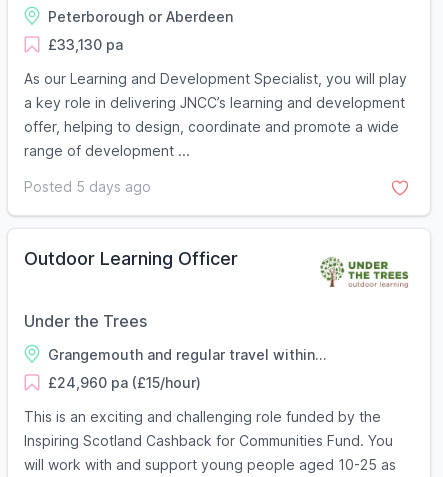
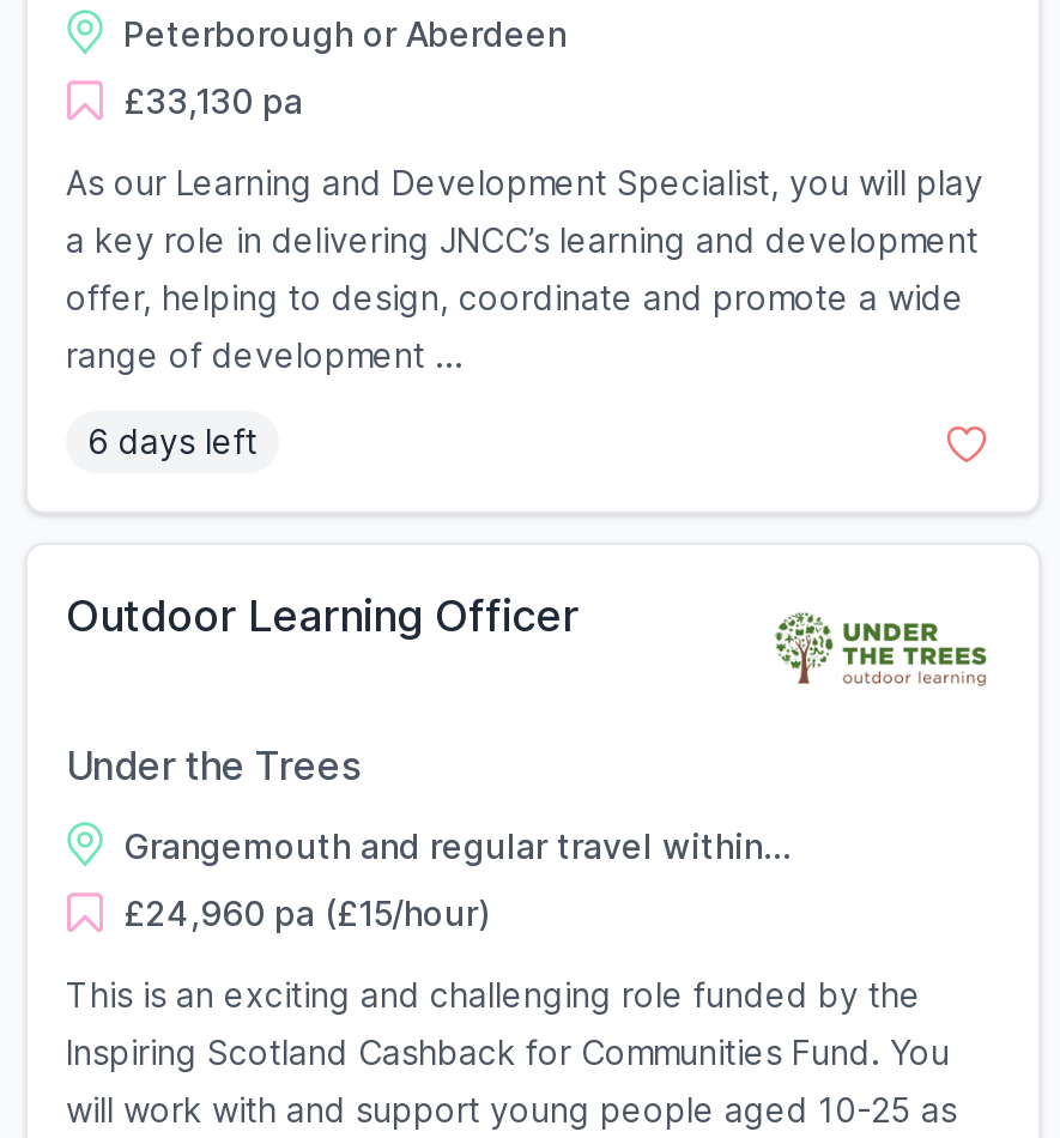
- Posted 5 days ago
+ 6 days left
